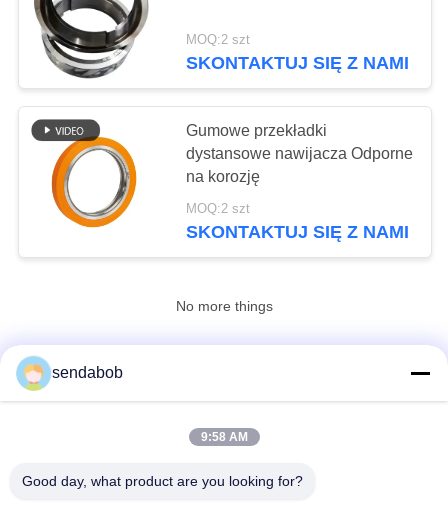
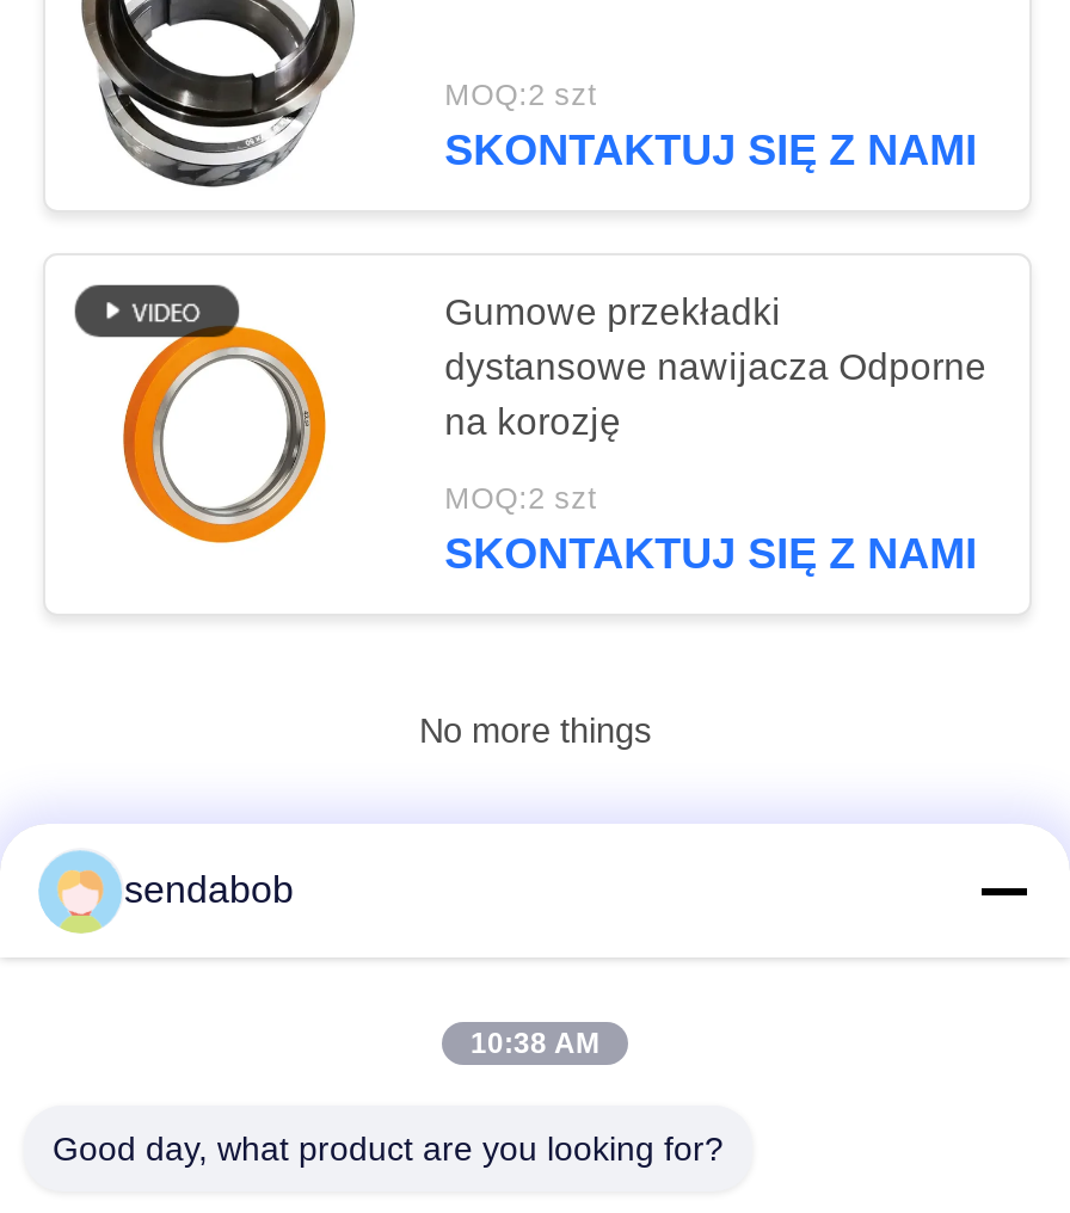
- 9:58 AM
+ 10:38 AM
